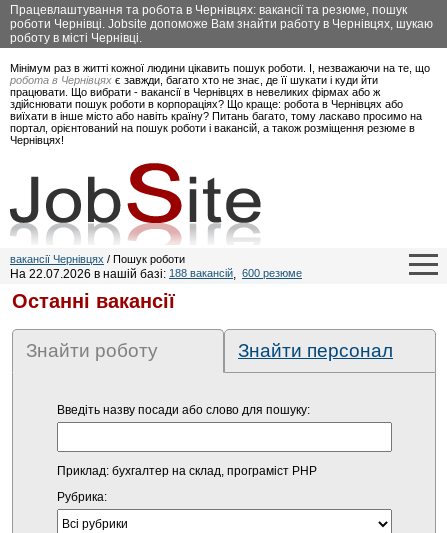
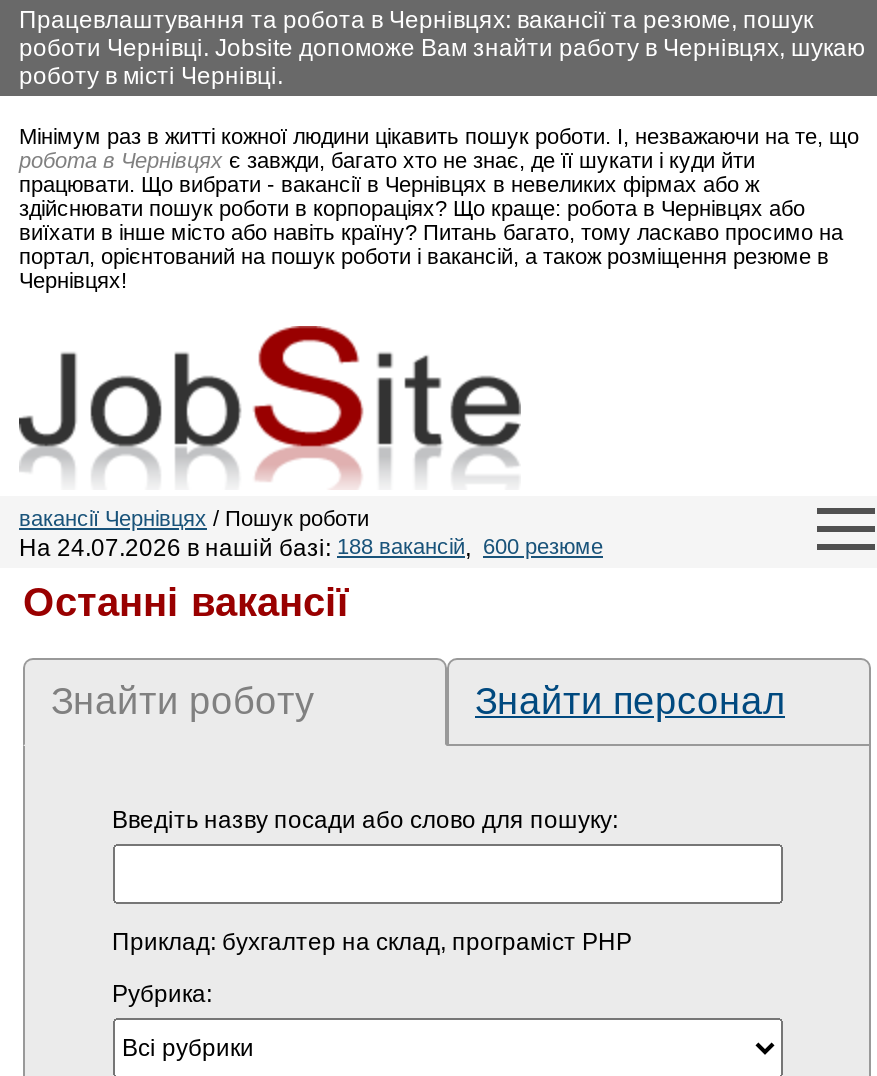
- На 22.07.2026 в нашій базі: 188 вакансій, 600 резюме
+ На 24.07.2026 в нашій базі: 188 вакансій, 600 резюме
